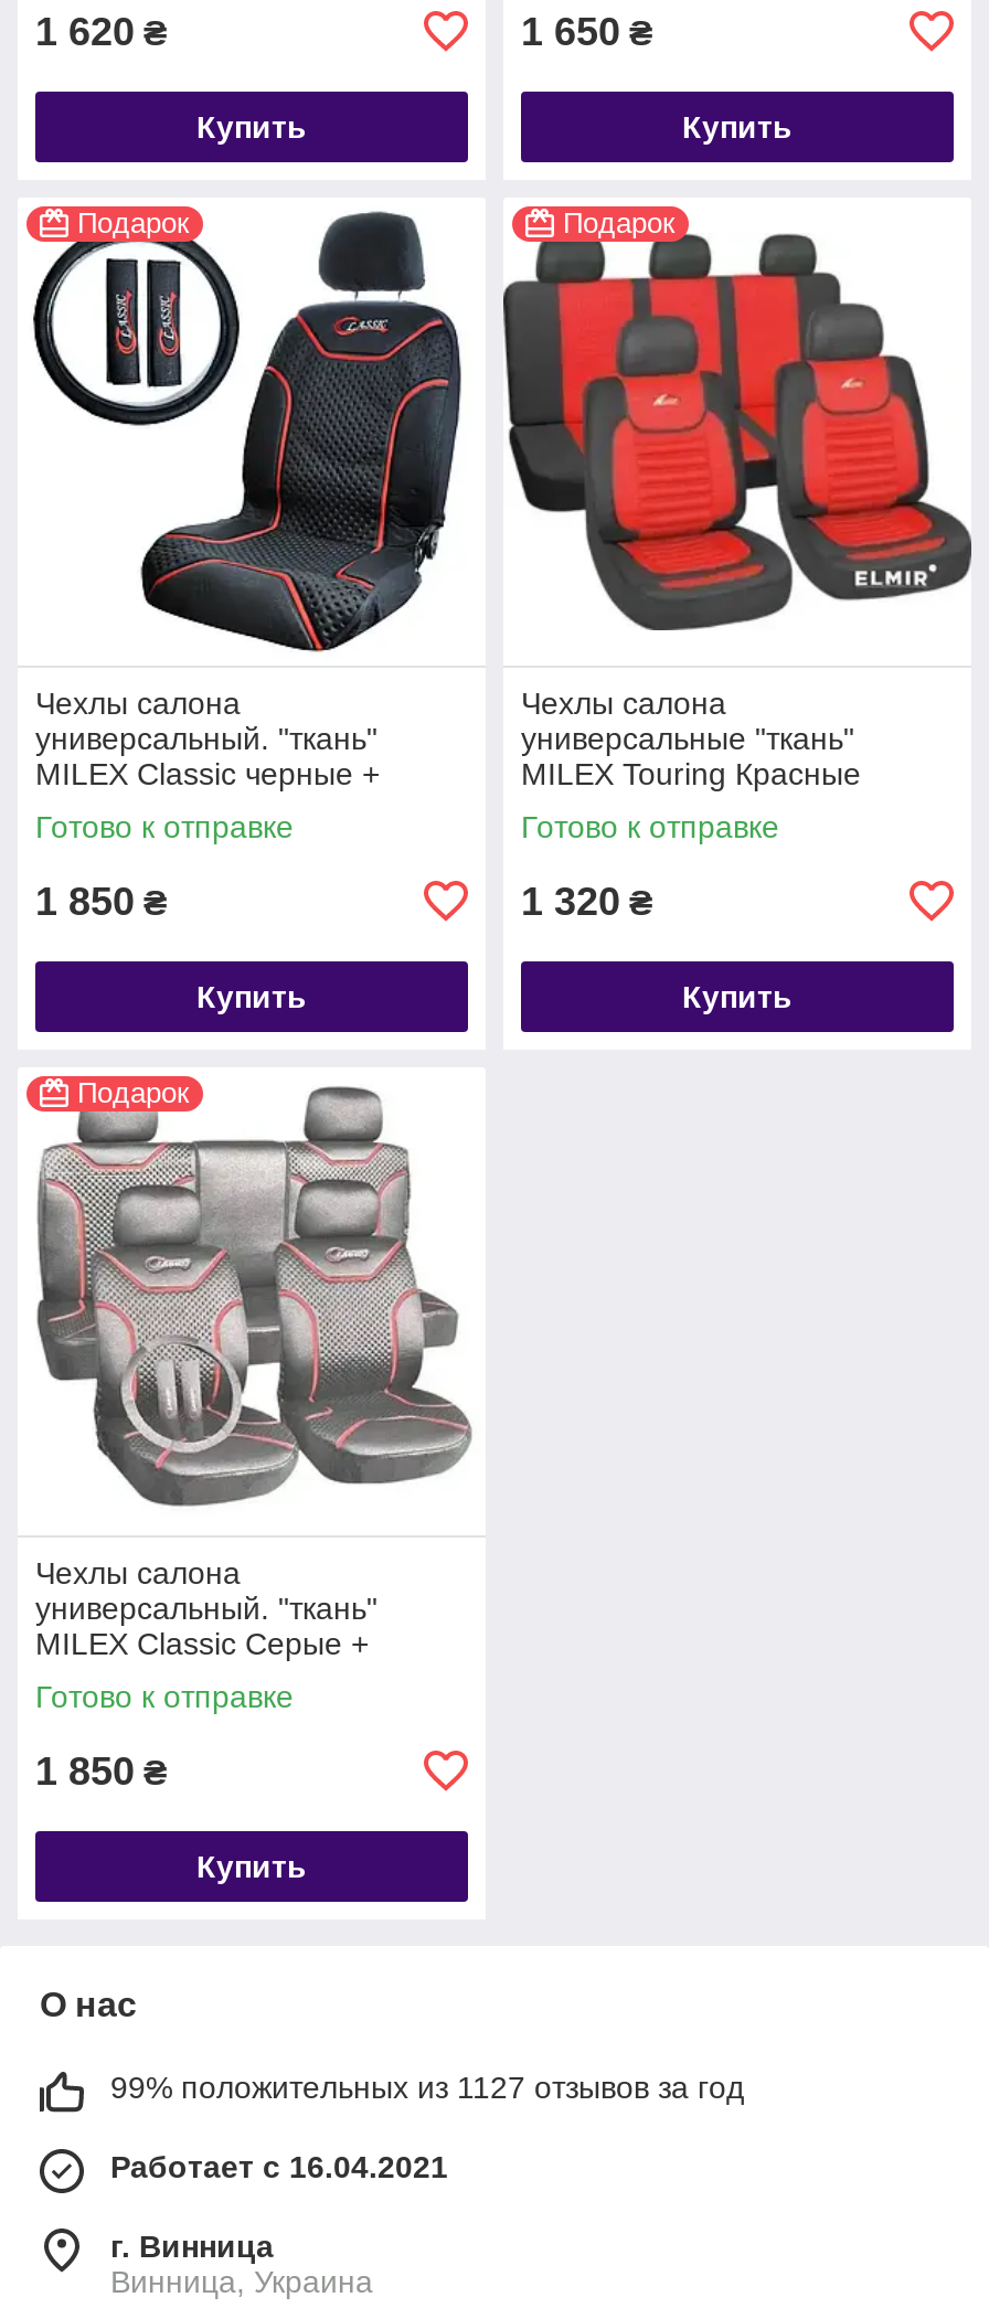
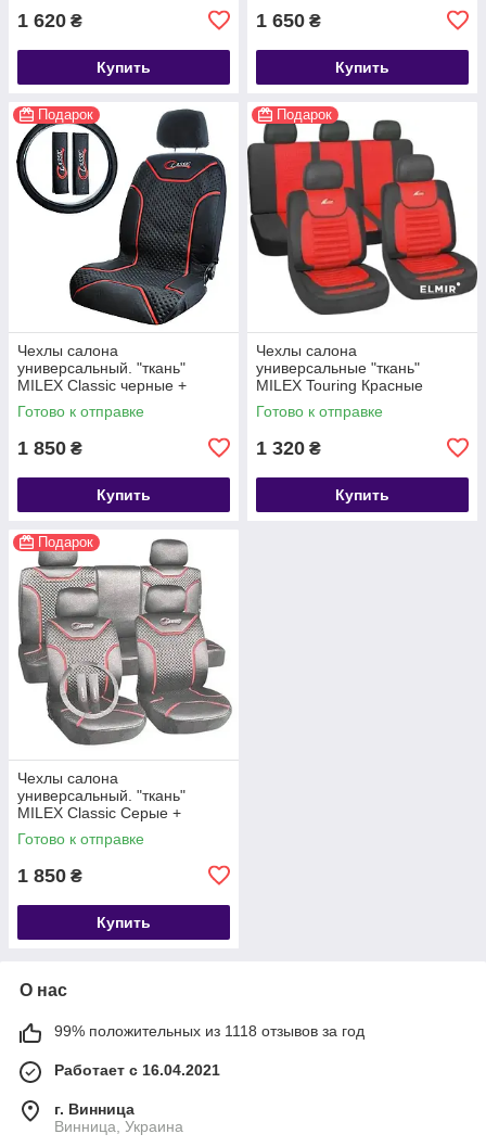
- 99% положительных из 1127 отзывов за год
+ 99% положительных из 1118 отзывов за год
